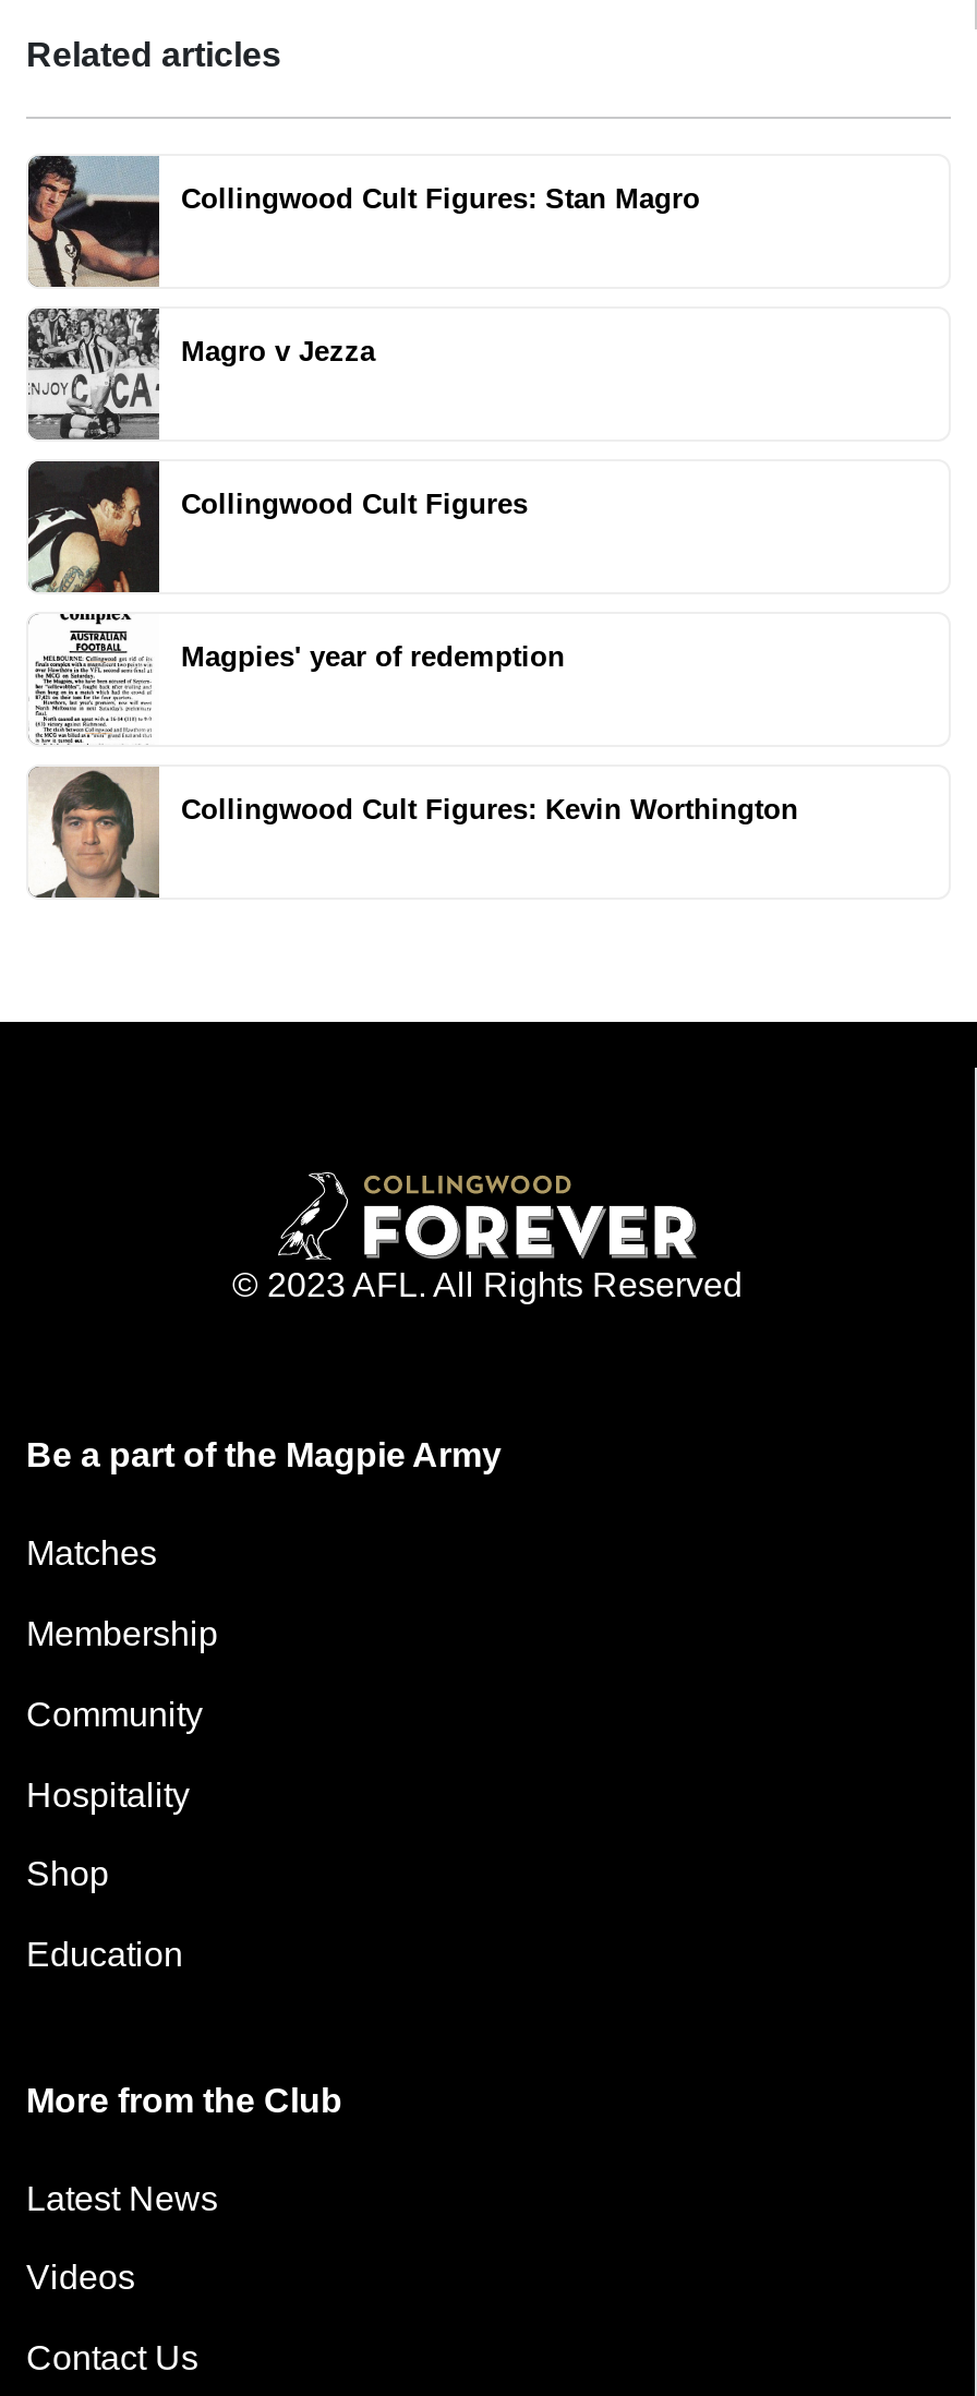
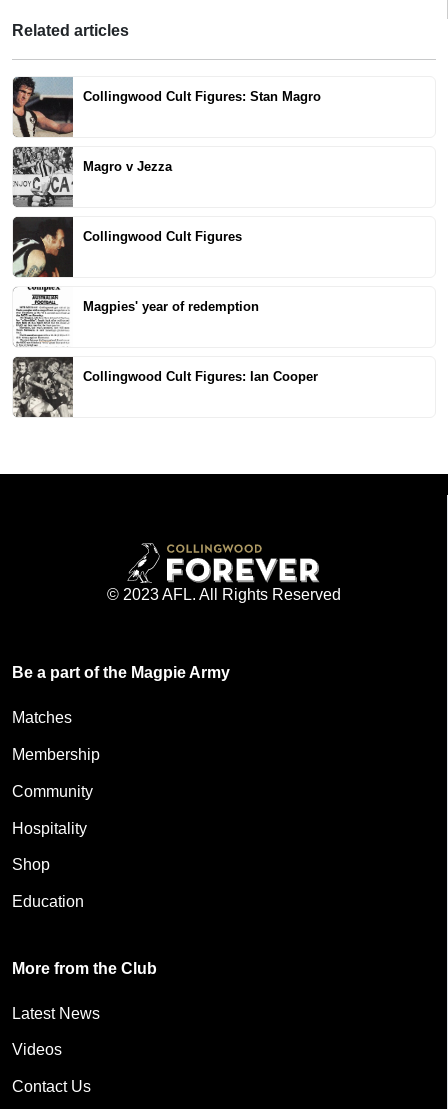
- [image]
- Collingwood Cult Figures: Kevin Worthington
+ [image]
+ Collingwood Cult Figures: Ian Cooper
